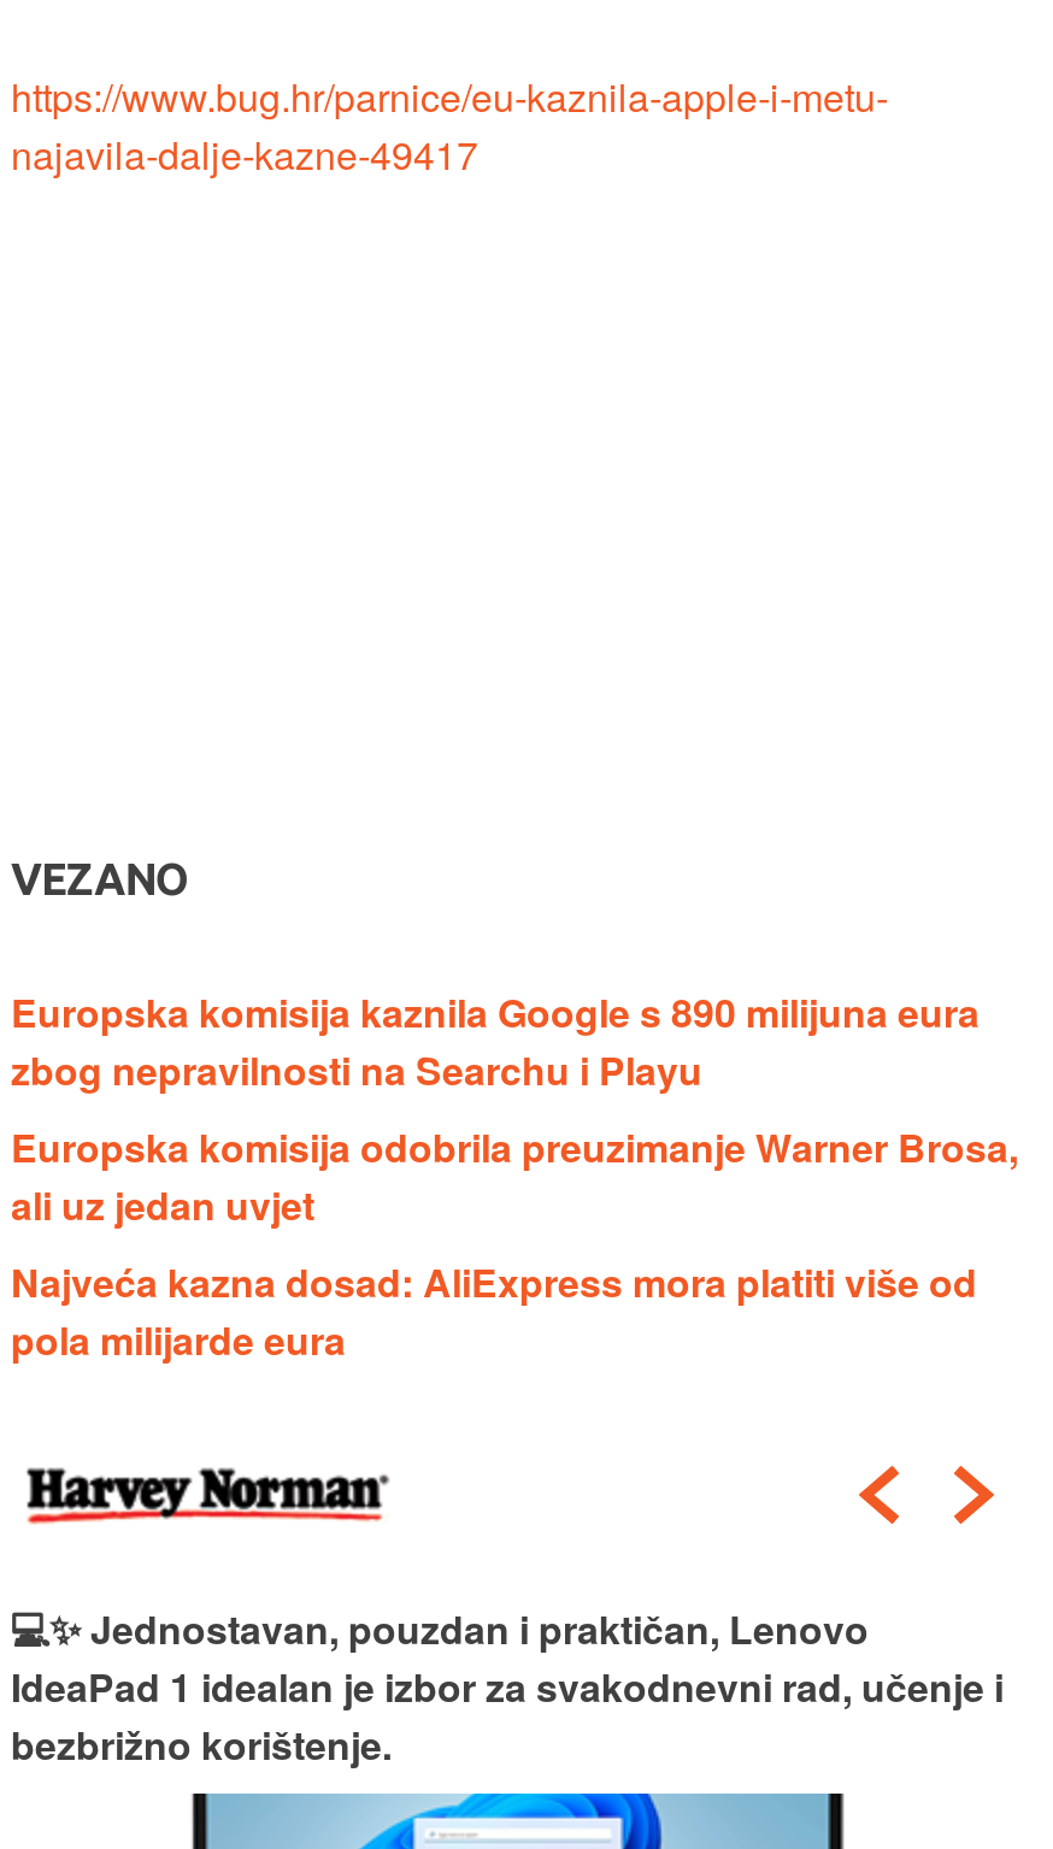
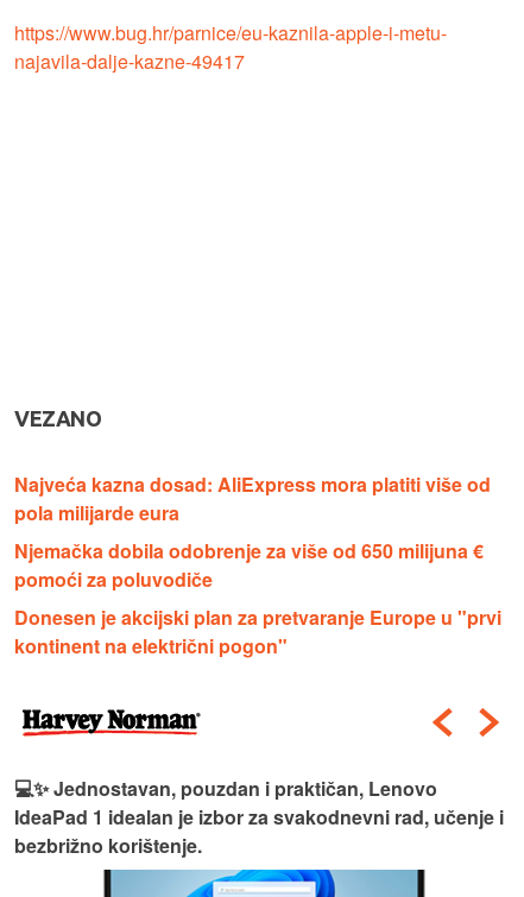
- Europska komisija kaznila Google s 890 milijuna eura
- zbog nepravilnosti na Searchu i Playu
- Europska komisija odobrila preuzimanje Warner Brosa,
- ali uz jedan uvjet

moved up: Najveća kazna dosad: AliExpress mora platiti više od | pola milijarde eura

+ Njemačka dobila odobrenje za više od 650 milijuna €
+ pomoći za poluvodiče
+ Donesen je akcijski plan za pretvaranje Europe u "prvi
+ kontinent na električni pogon"
